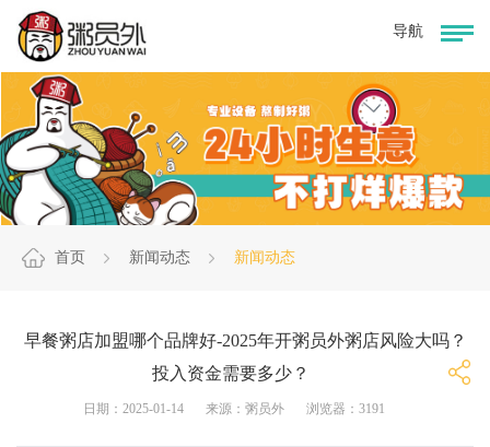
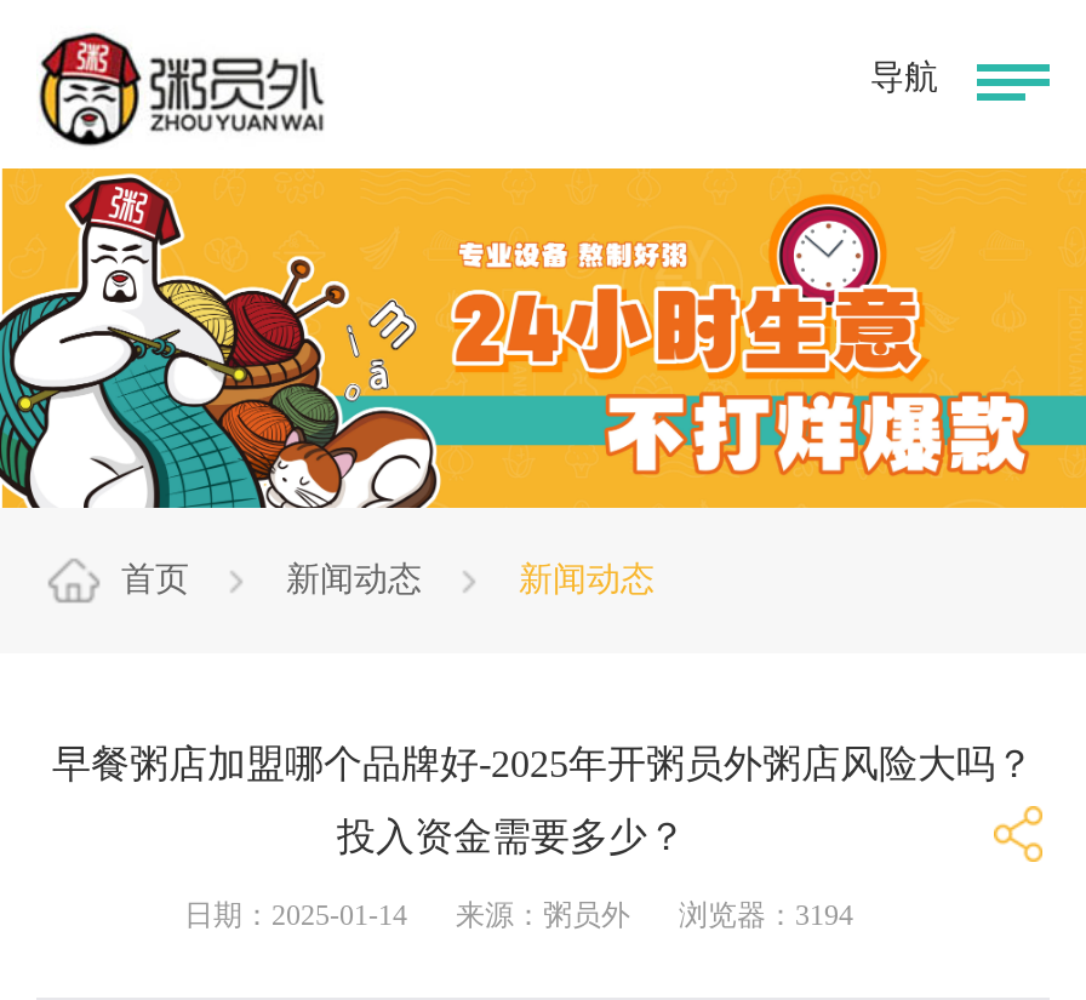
- 日期：2025-01-14 来源：粥员外 浏览器：3191
+ 日期：2025-01-14 来源：粥员外 浏览器：3194
